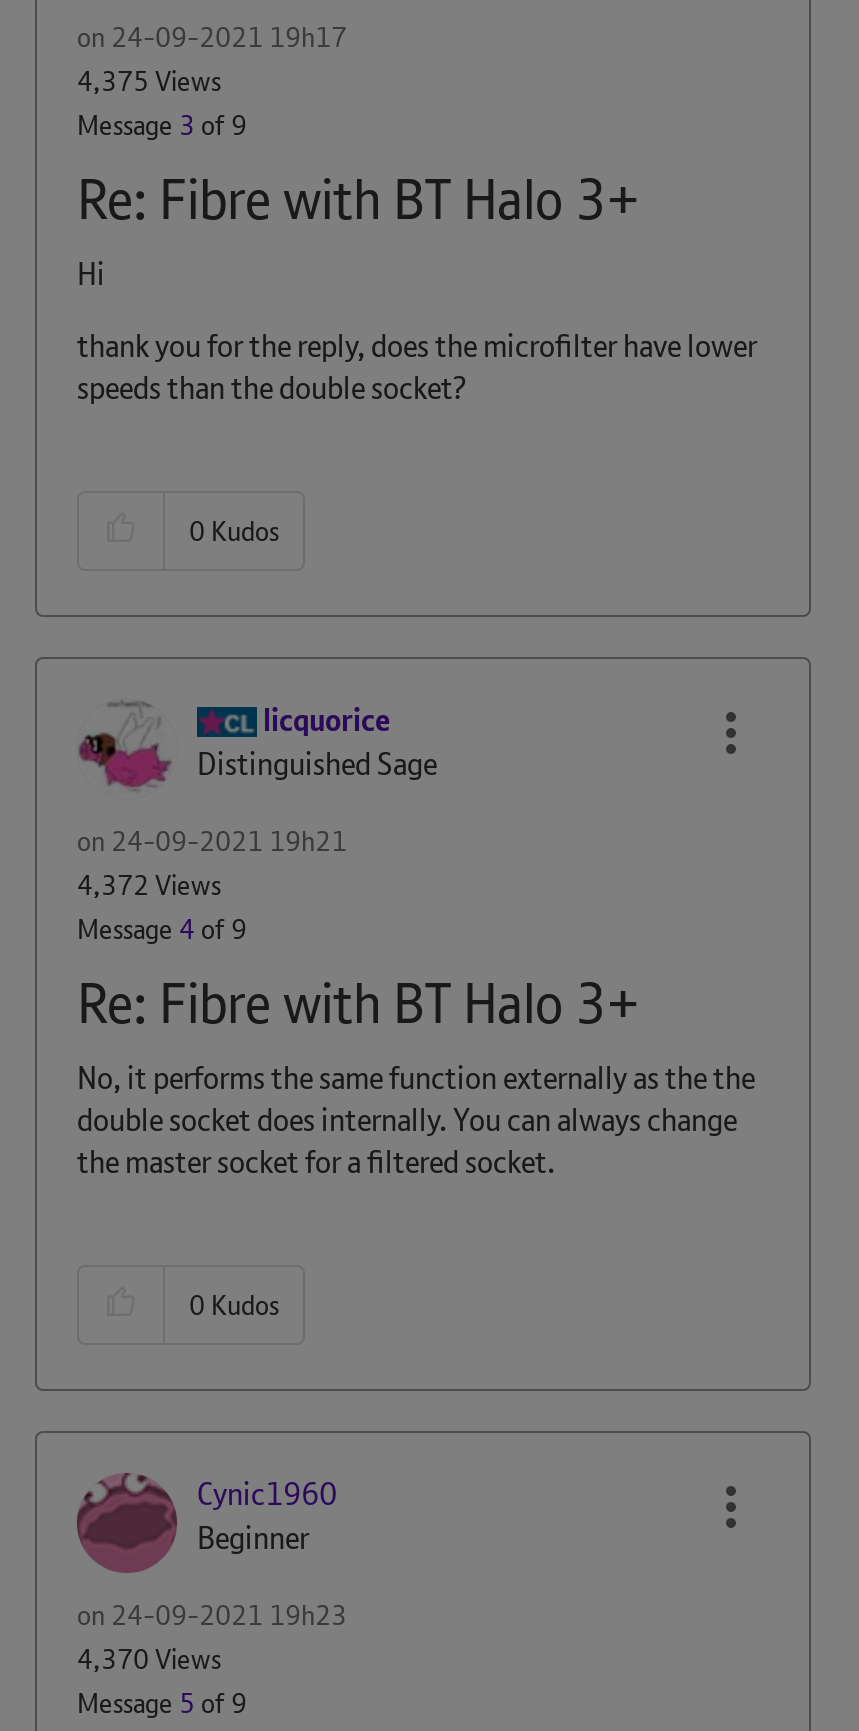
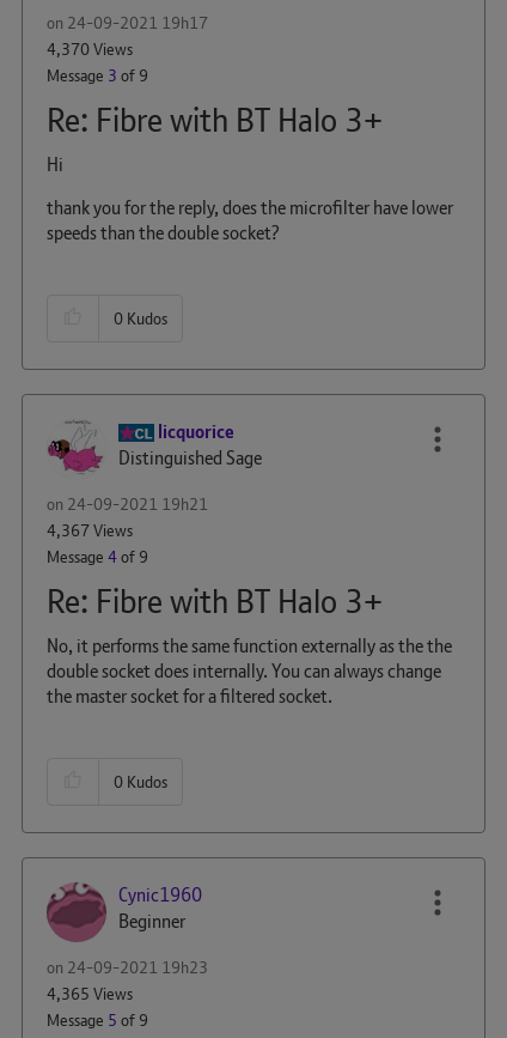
- 4,375 Views
+ 4,370 Views

- 4,372 Views
+ 4,367 Views

- 4,370 Views
+ 4,365 Views
